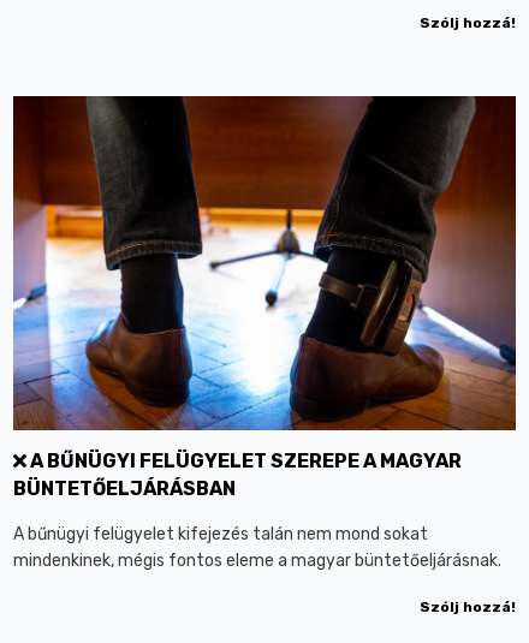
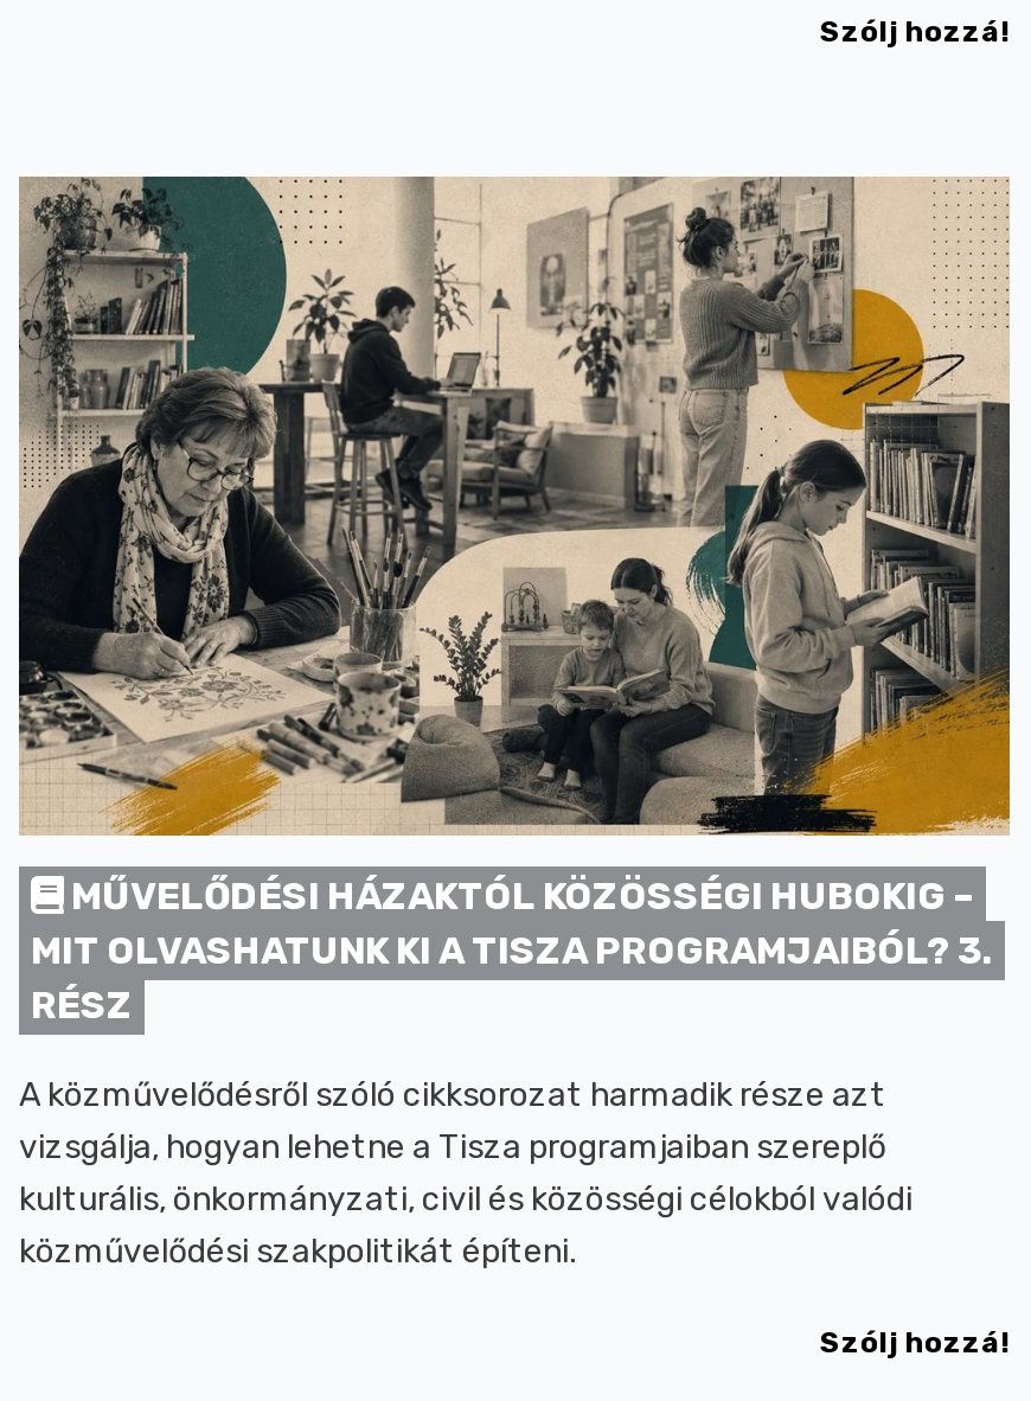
- [image]
+ [image]

- A BŰNÜGYI FELÜGYELET SZEREPE A MAGYAR
- BÜNTETŐELJÁRÁSBAN
+ MŰVELŐDÉSI HÁZAKTÓL KÖZÖSSÉGI HUBOKIG –
+ MIT OLVASHATUNK KI A TISZA PROGRAMJAIBÓL? 3.
+ RÉSZ

- A bűnügyi felügyelet kifejezés talán nem mond sokat
- mindenkinek, mégis fontos eleme a magyar büntetőeljárásnak.
+ A közművelődésről szóló cikksorozat harmadik része azt
+ vizsgálja, hogyan lehetne a Tisza programjaiban szereplő
+ kulturális, önkormányzati, civil és közösségi célokból valódi
+ közművelődési szakpolitikát építeni.
